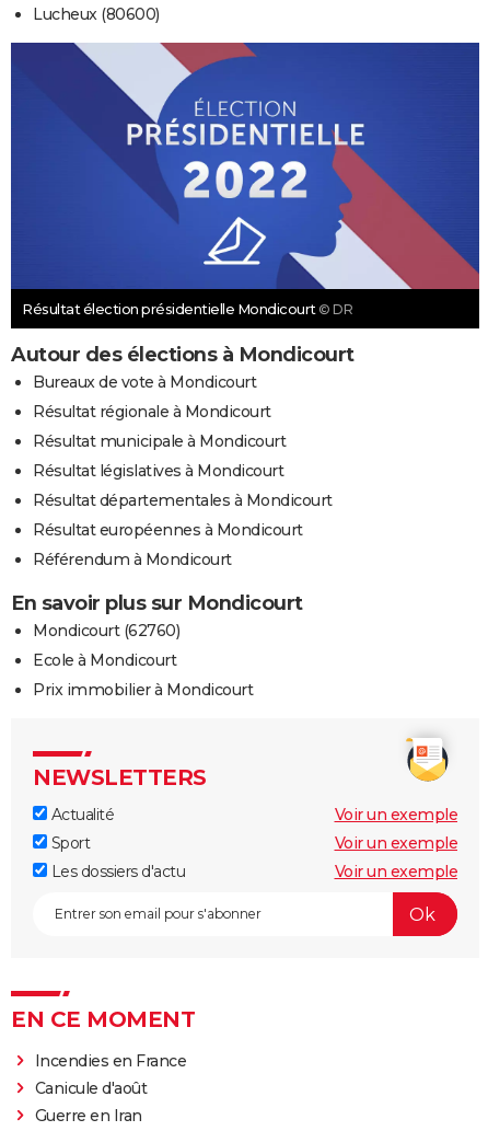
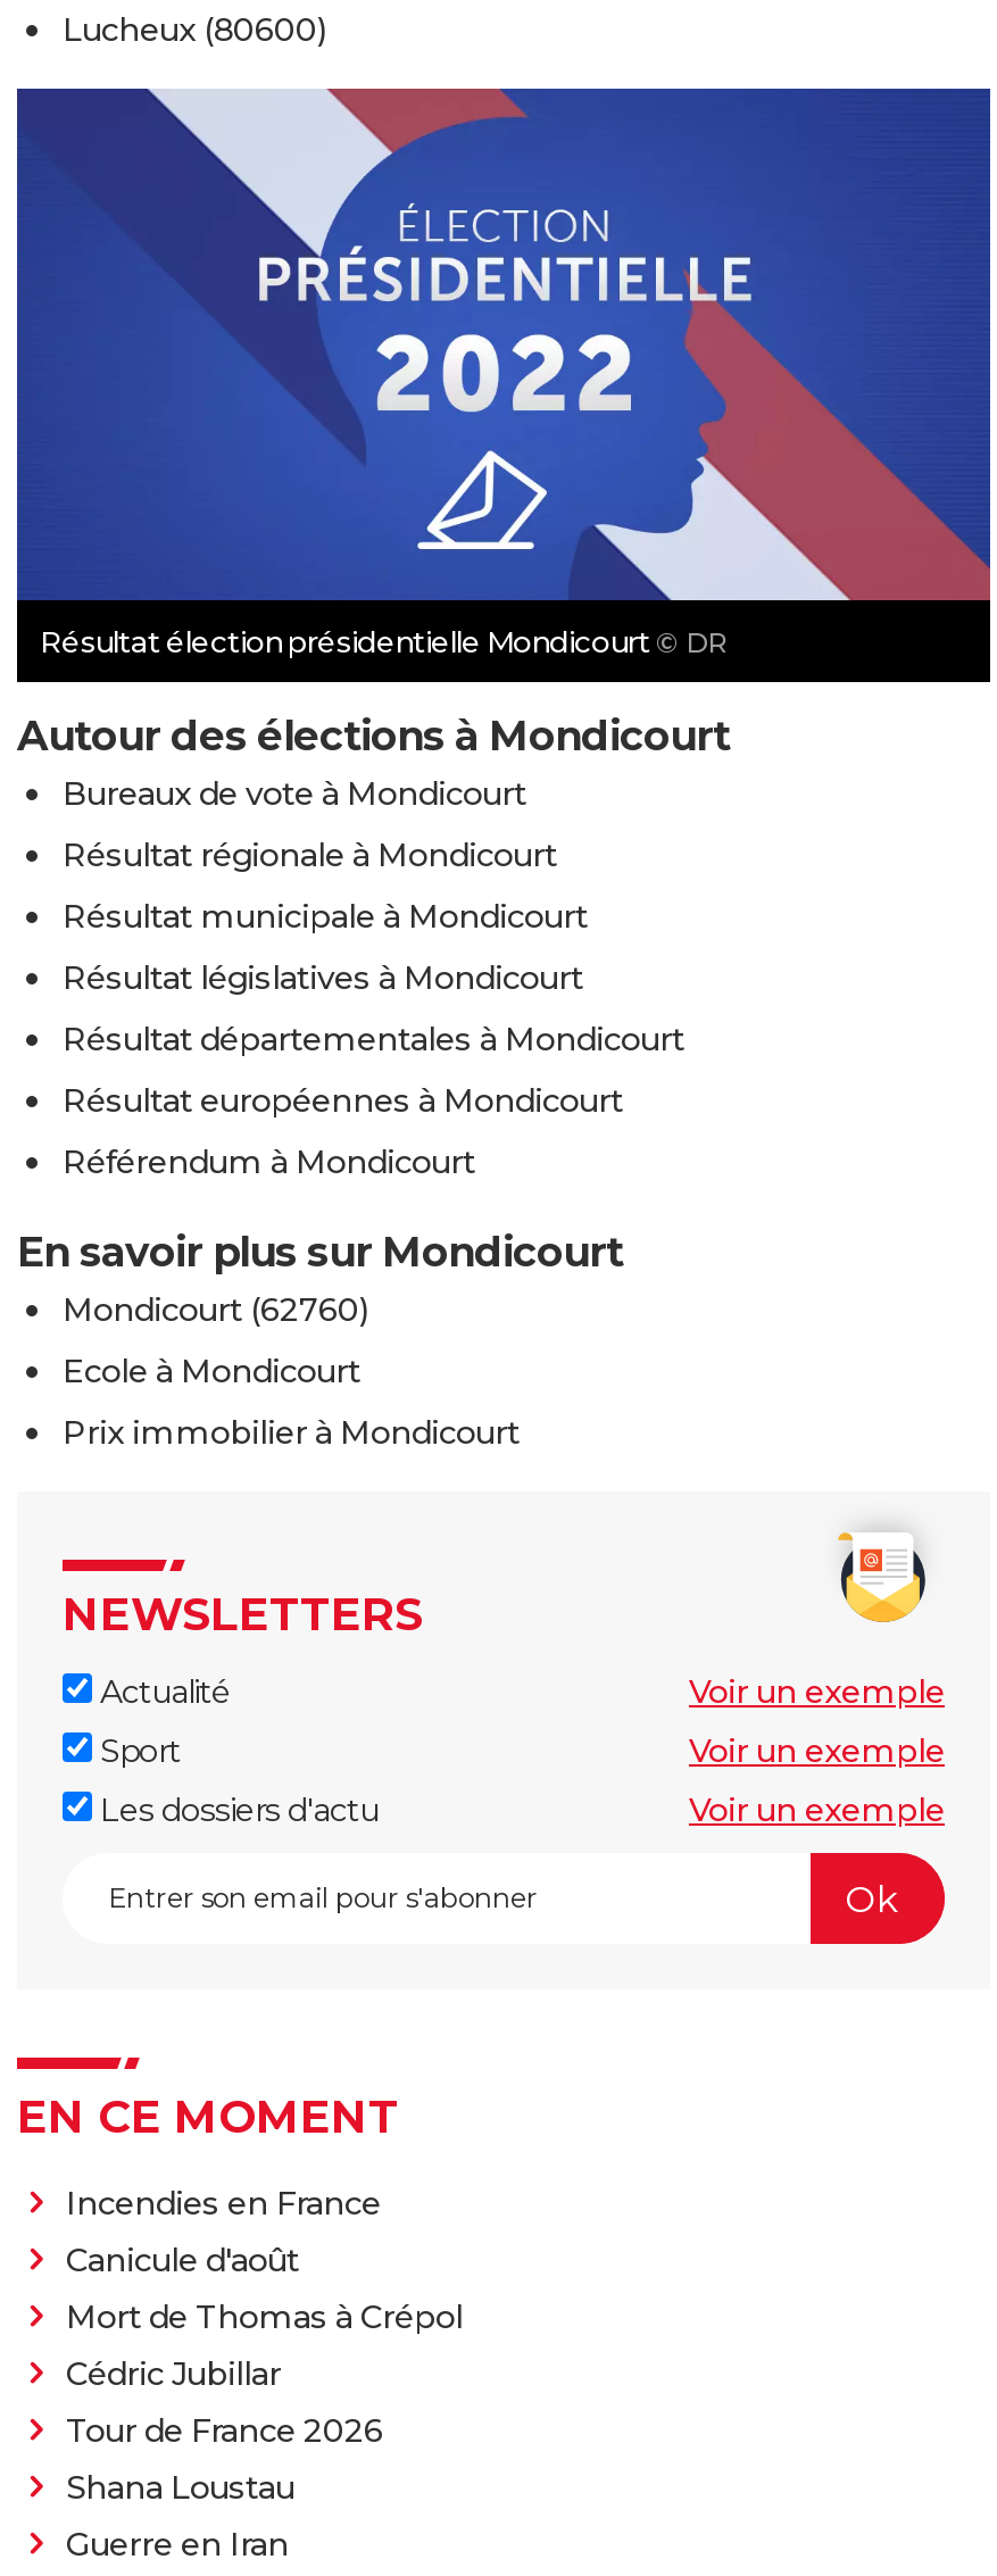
+ Mort de Thomas à Crépol
+ Cédric Jubillar
+ Tour de France 2026
+ Shana Loustau
